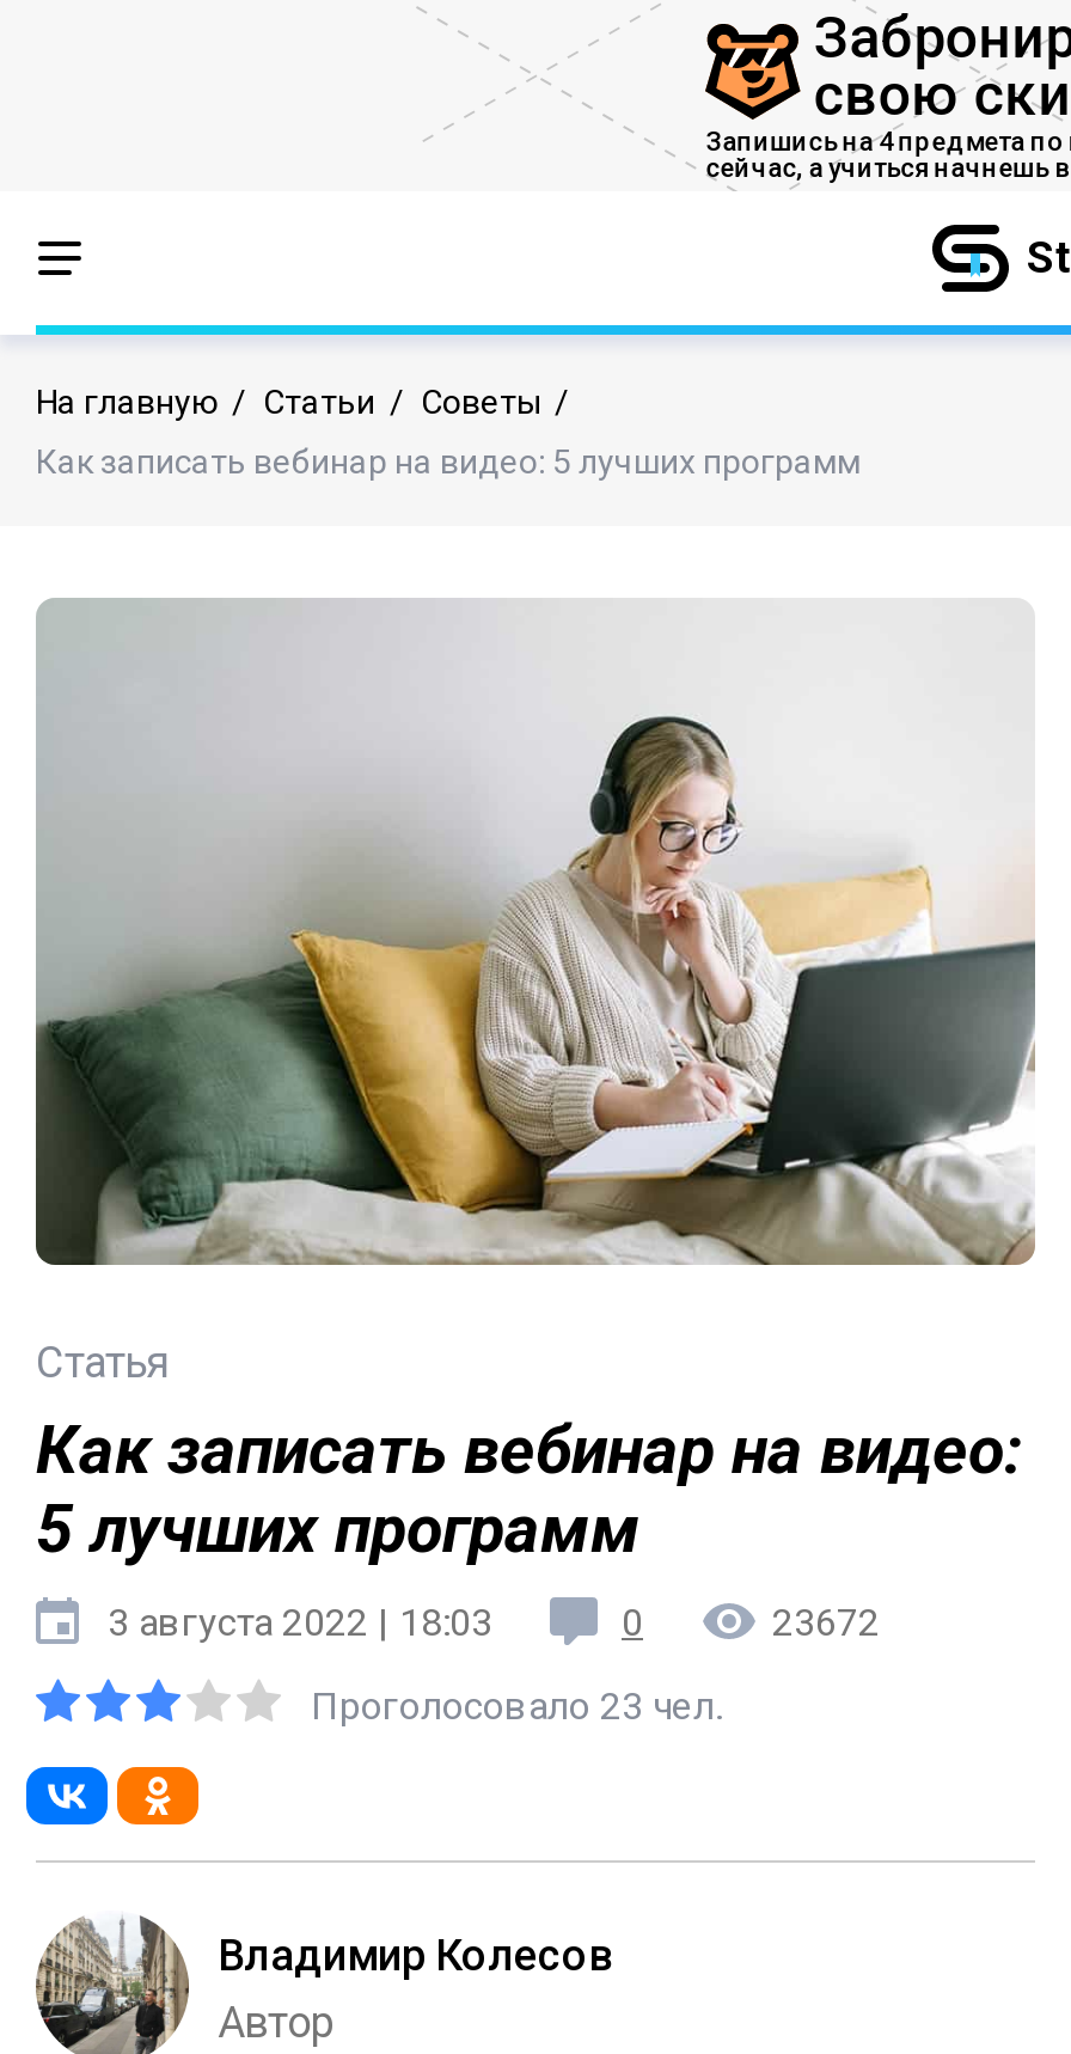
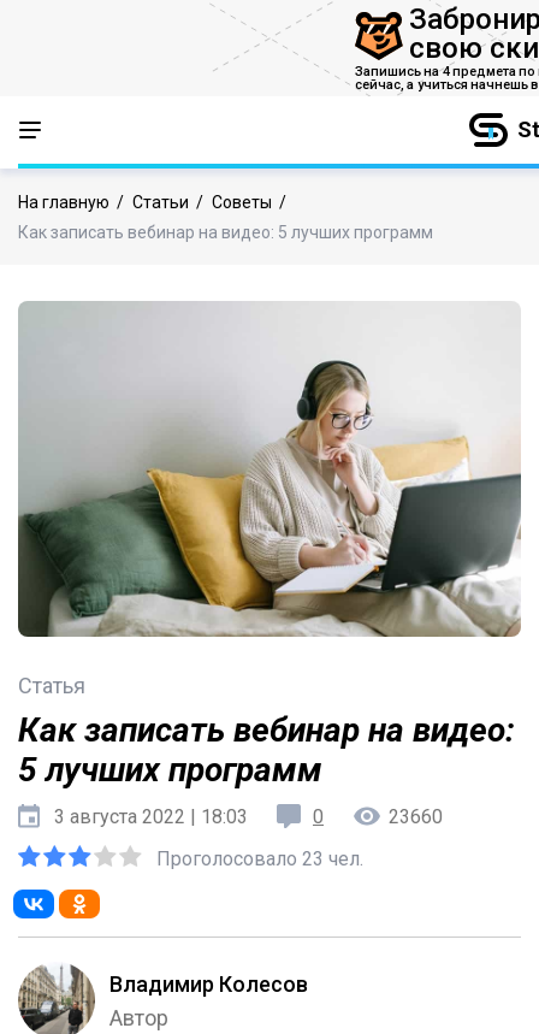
- 23672
+ 23660
